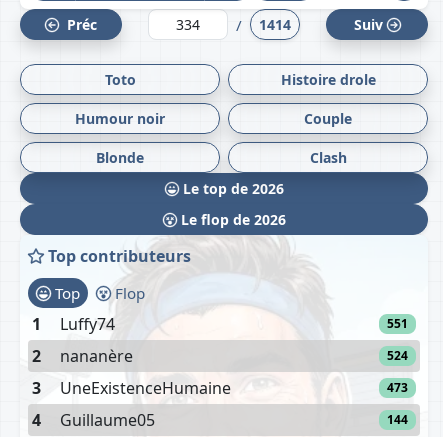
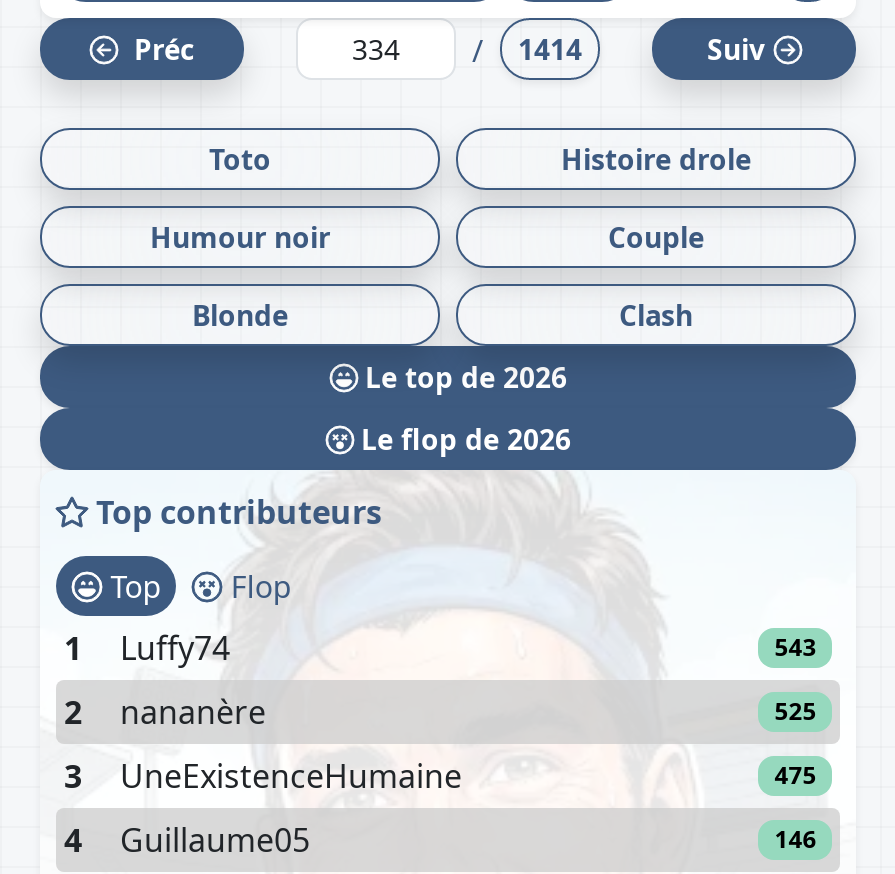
- 551
+ 543

- 524
+ 525

- 473
+ 475

- 144
+ 146
